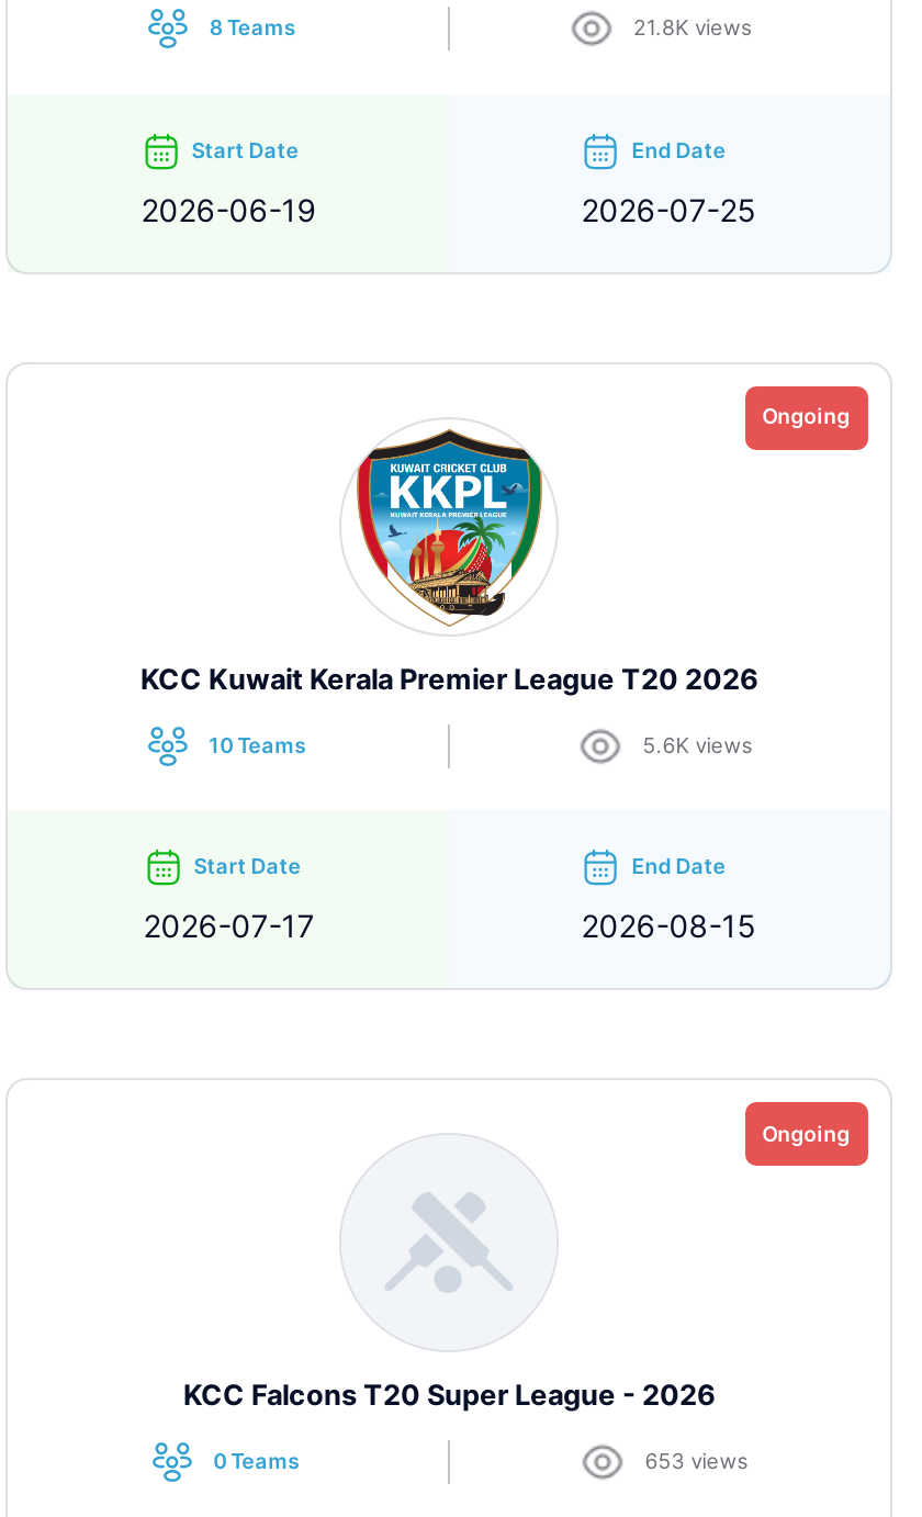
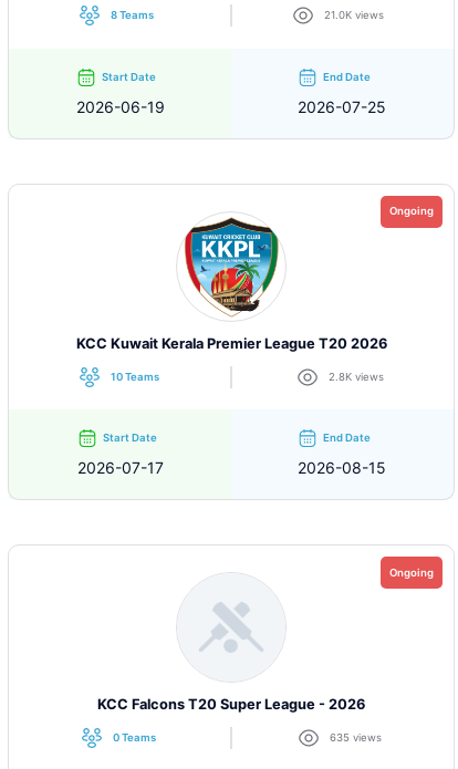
- 21.8K views
+ 21.0K views

- 5.6K views
+ 2.8K views

- 653 views
+ 635 views
